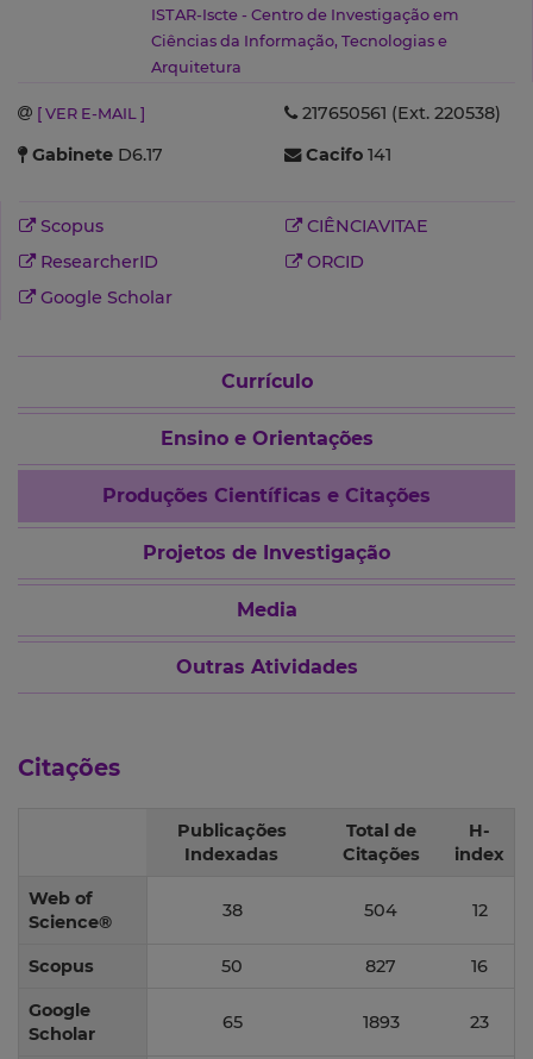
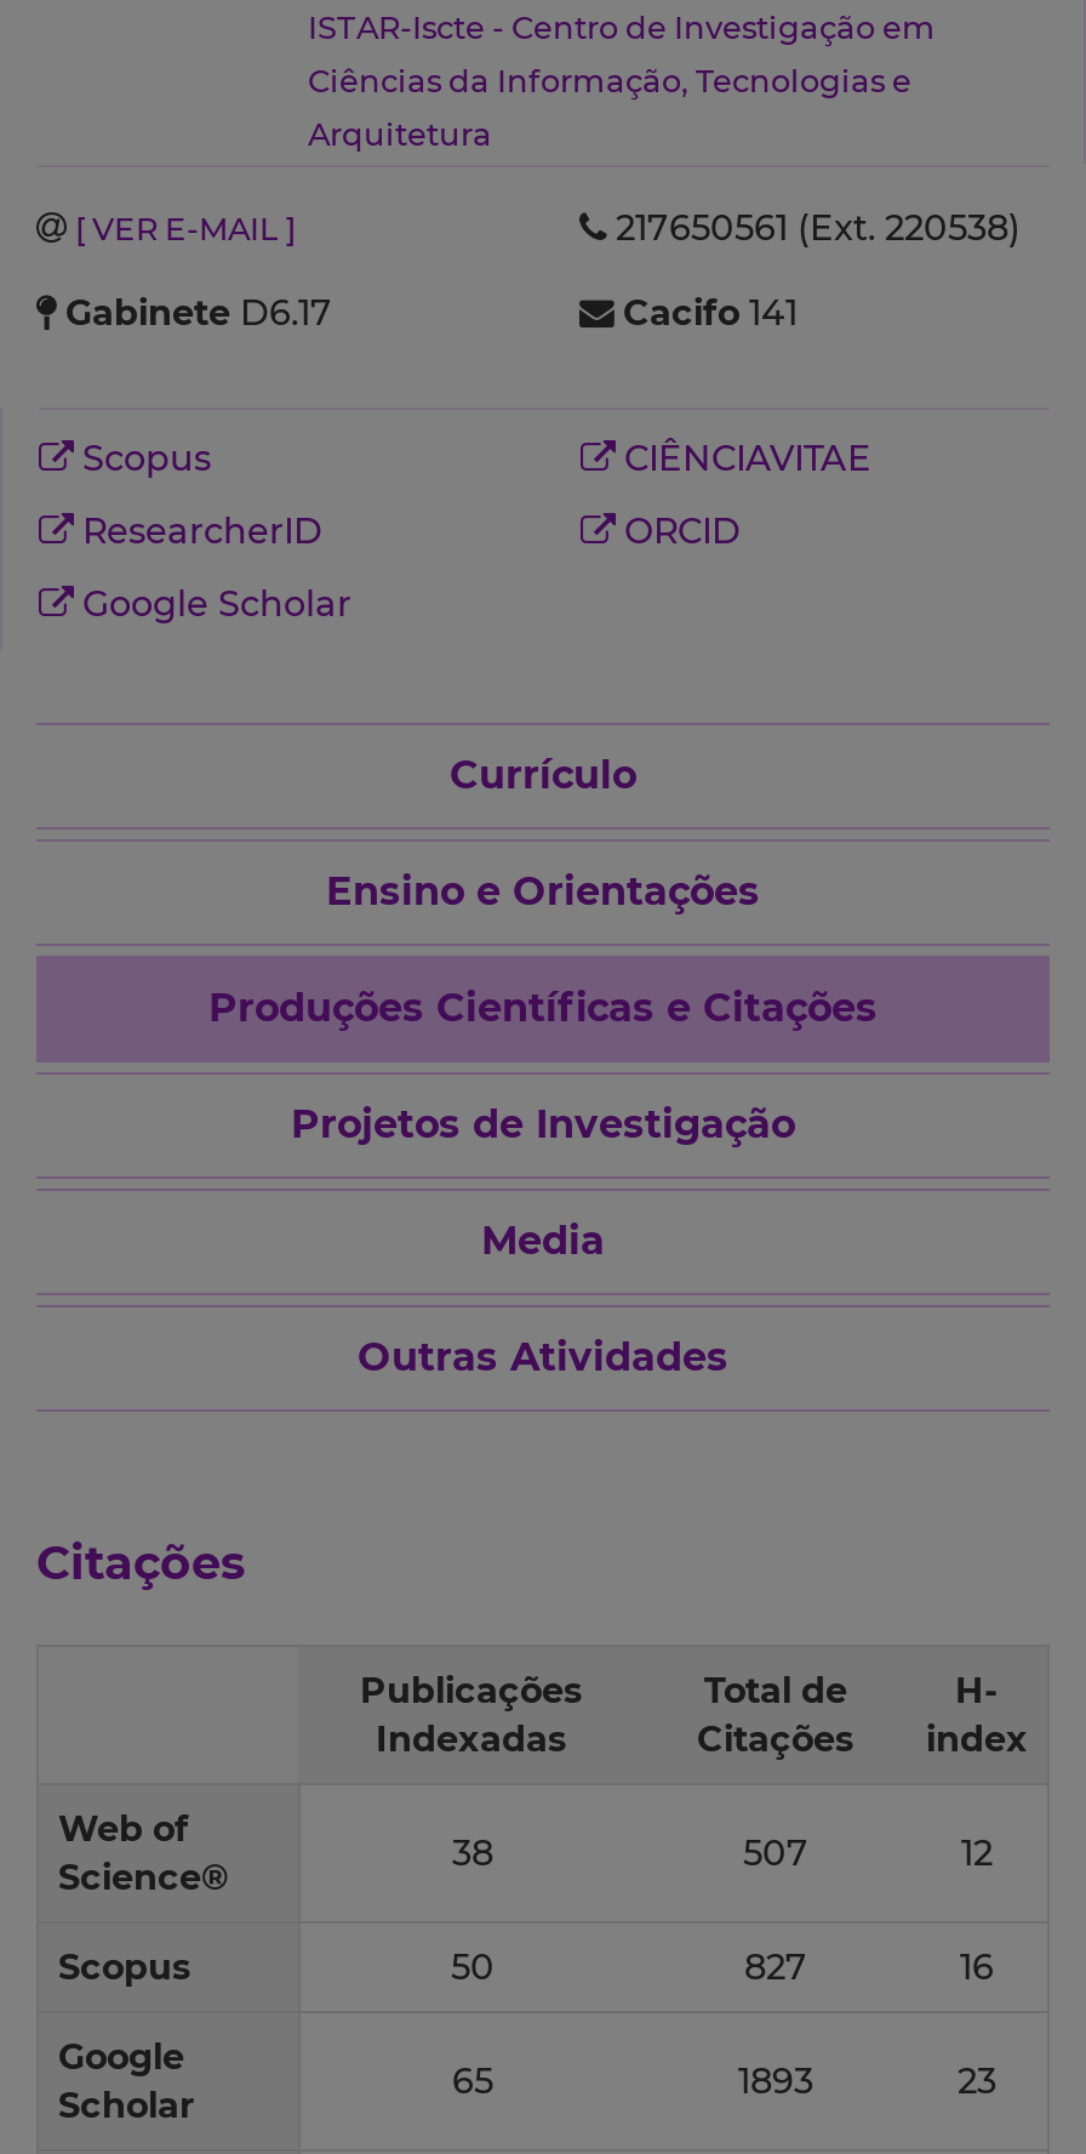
- 504
+ 507
